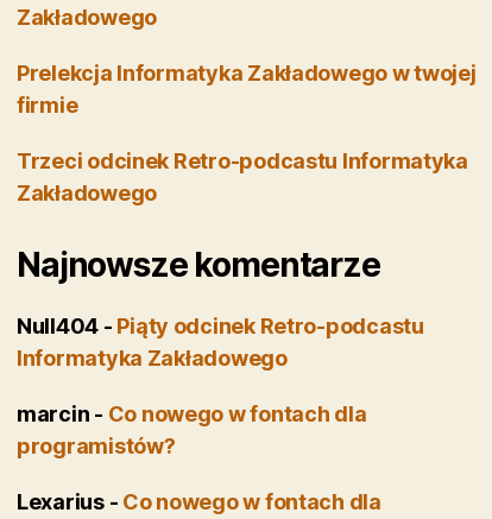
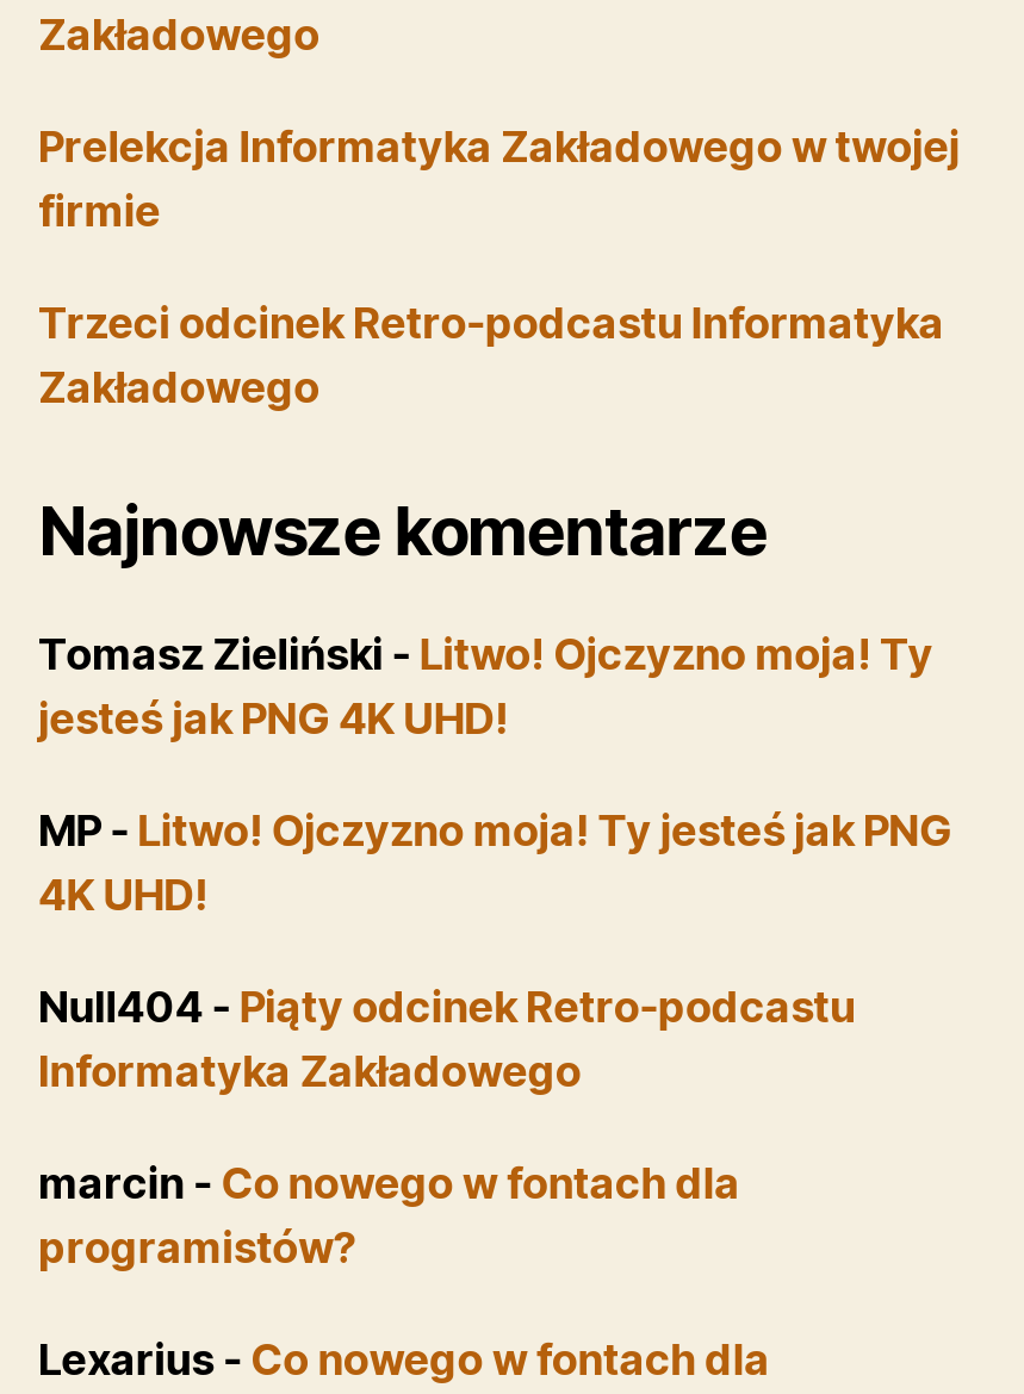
+ Tomasz Zieliński - Litwo! Ojczyzno moja! Ty
+ jesteś jak PNG 4K UHD!
+ MP - Litwo! Ojczyzno moja! Ty jesteś jak PNG
+ 4K UHD!
